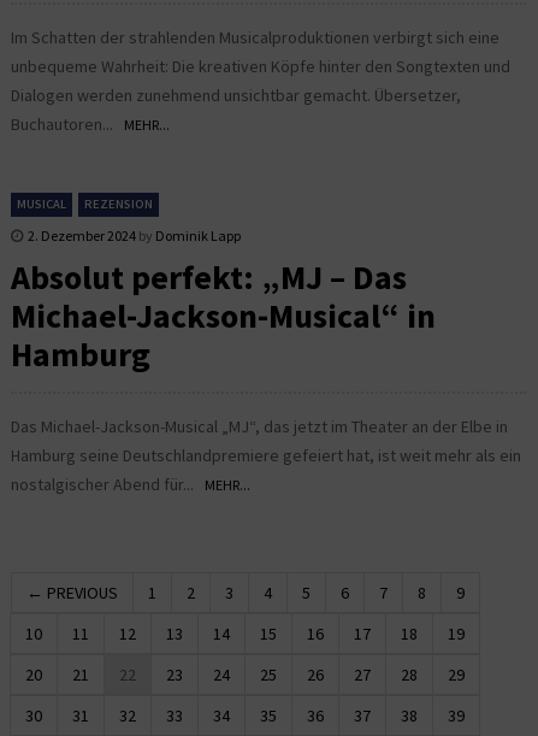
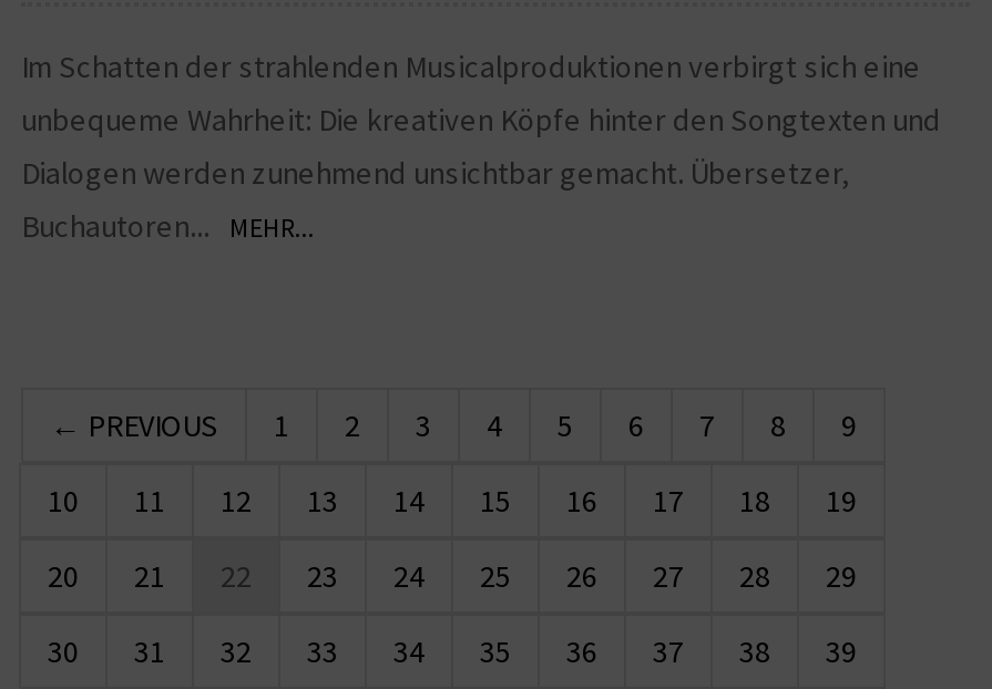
- MUSICAL
- REZENSION
- 2. Dezember 2024 by Dominik Lapp
- Absolut perfekt: „MJ – Das
- Michael-Jackson-Musical“ in
- Hamburg
- Das Michael-Jackson-Musical „MJ“, das jetzt im Theater an der Elbe in
- Hamburg seine Deutschlandpremiere gefeiert hat, ist weit mehr als ein
- nostalgischer Abend für... MEHR...
